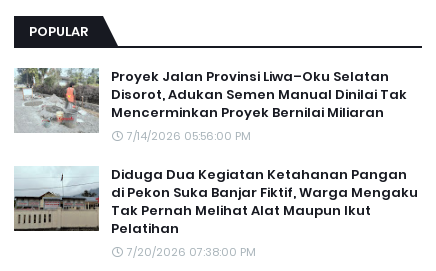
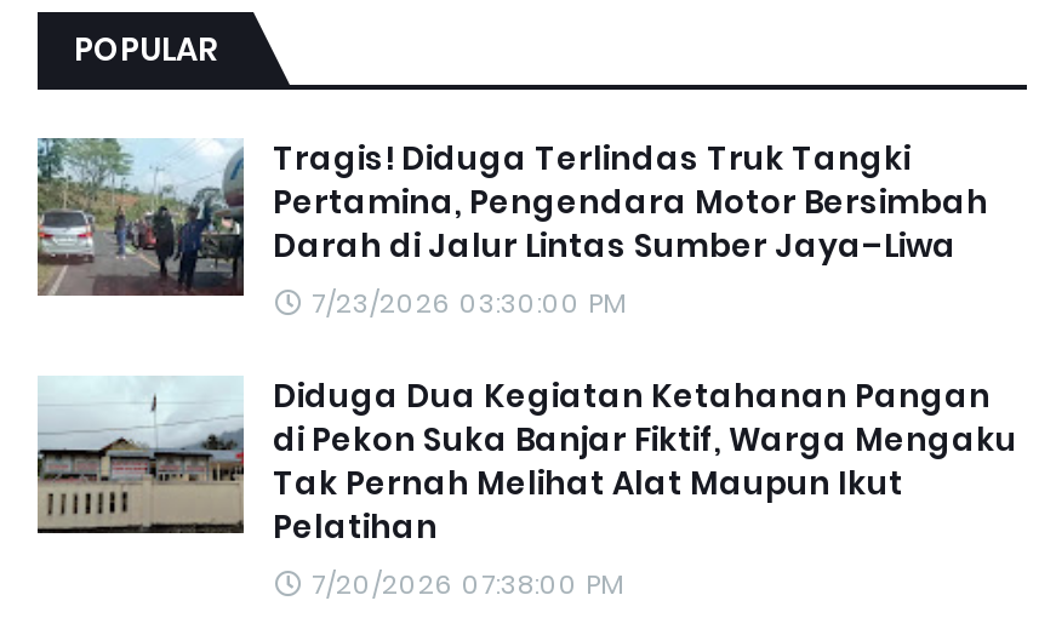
- [image]
- Proyek Jalan Provinsi Liwa–Oku Selatan
- Disorot, Adukan Semen Manual Dinilai Tak
- Mencerminkan Proyek Bernilai Miliaran
- 7/14/2026 05:56:00 PM
+ [image]
+ Tragis! Diduga Terlindas Truk Tangki
+ Pertamina, Pengendara Motor Bersimbah
+ Darah di Jalur Lintas Sumber Jaya–Liwa
+ 7/23/2026 03:30:00 PM
